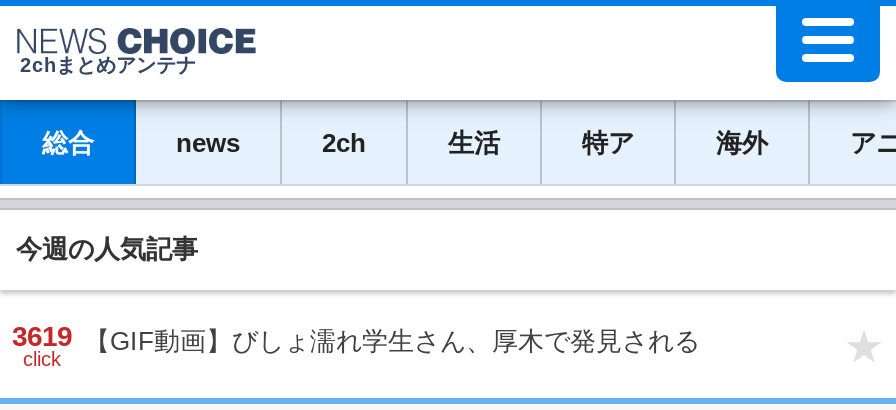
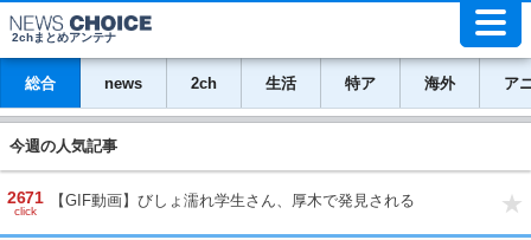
- 3619 【GIF動画】びしょ濡れ学生さん、厚木で発見される
+ 2671 【GIF動画】びしょ濡れ学生さん、厚木で発見される
